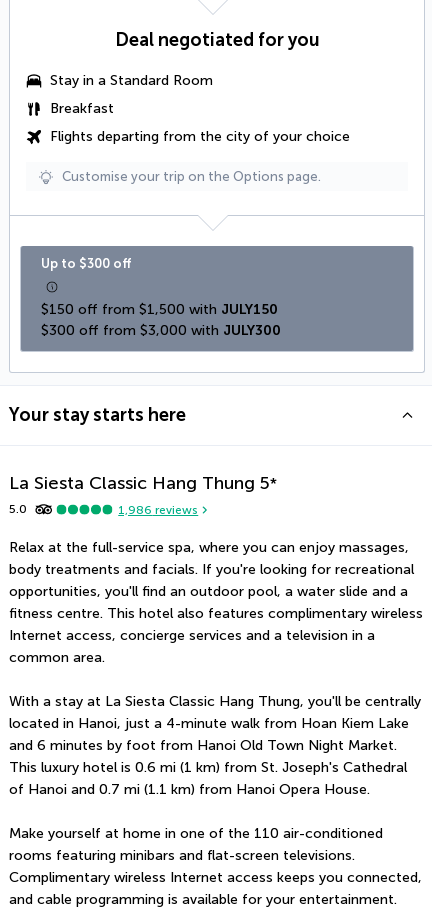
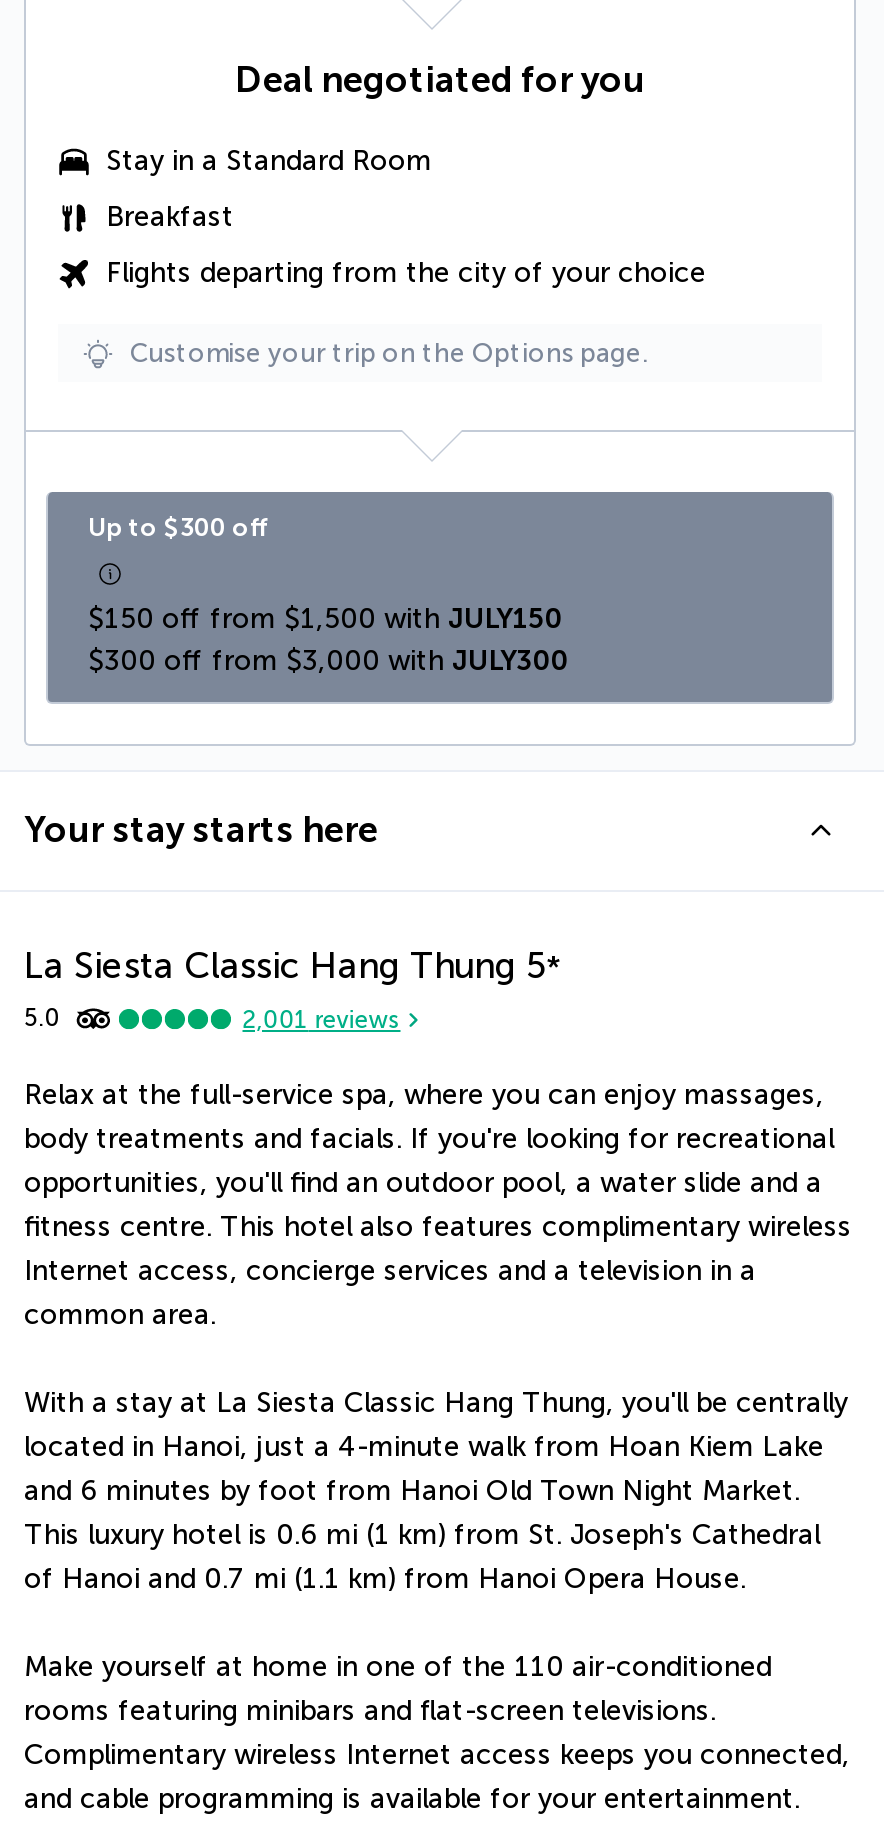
- 1,986 reviews
+ 2,001 reviews
